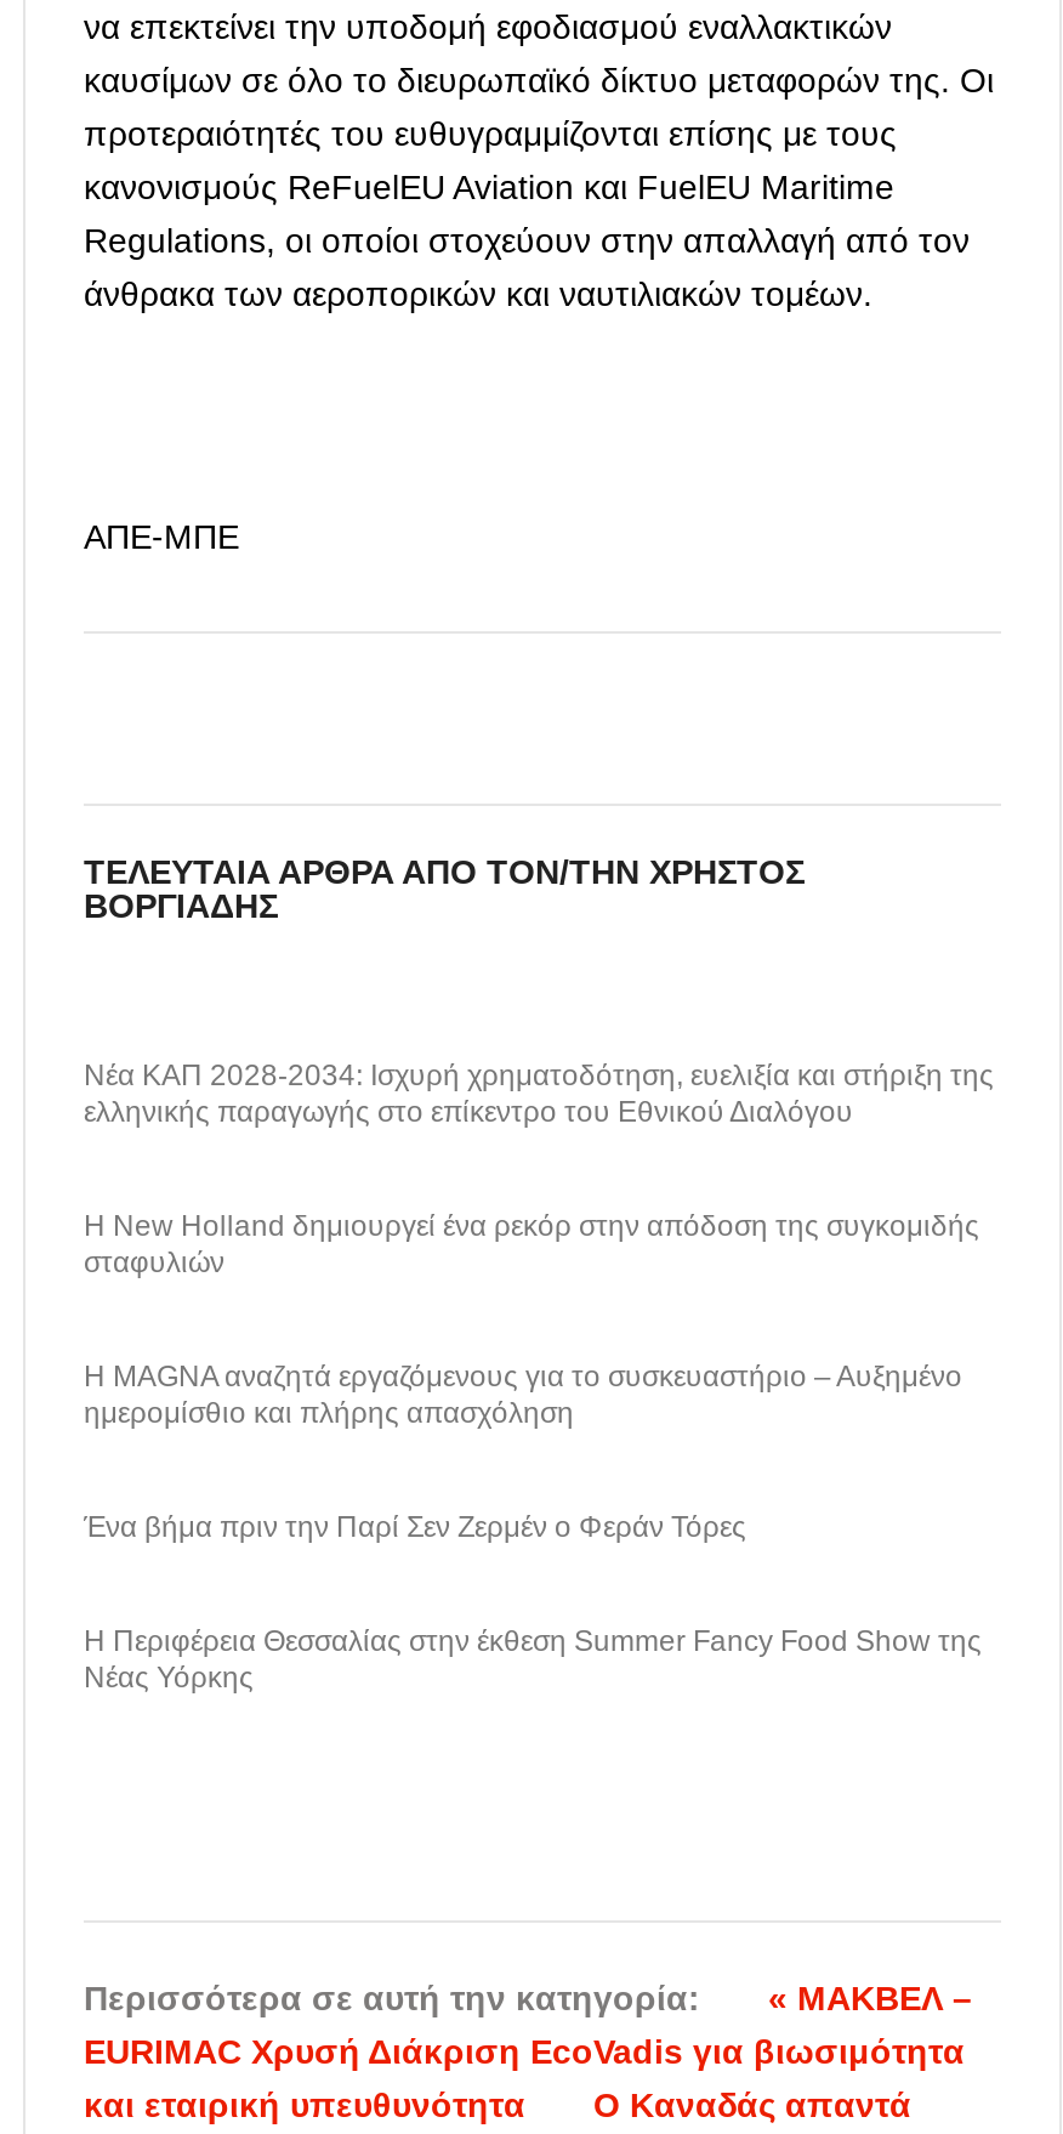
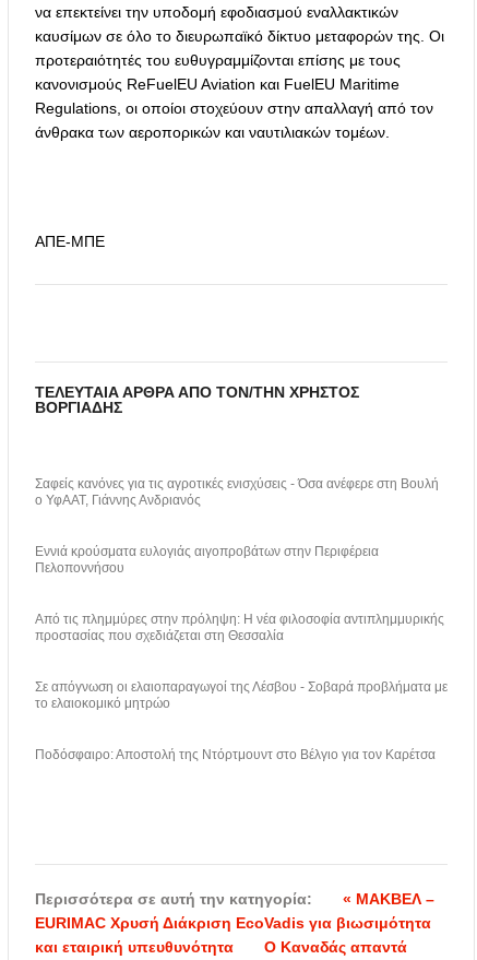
- Νέα ΚΑΠ 2028-2034: Ισχυρή χρηματοδότηση, ευελιξία και στήριξη της
- ελληνικής παραγωγής στο επίκεντρο του Εθνικού Διαλόγου
+ Σαφείς κανόνες για τις αγροτικές ενισχύσεις - Όσα ανέφερε στη Βουλή
+ ο ΥφΑΑΤ, Γιάννης Ανδριανός

- Η New Holland δημιουργεί ένα ρεκόρ στην απόδοση της συγκομιδής
- σταφυλιών
+ Εννιά κρούσματα ευλογιάς αιγοπροβάτων στην Περιφέρεια
+ Πελοποννήσου

- Η MAGNA αναζητά εργαζόμενους για το συσκευαστήριο – Αυξημένο
- ημερομίσθιο και πλήρης απασχόληση
+ Από τις πλημμύρες στην πρόληψη: Η νέα φιλοσοφία αντιπλημμυρικής
+ προστασίας που σχεδιάζεται στη Θεσσαλία

- Ένα βήμα πριν την Παρί Σεν Ζερμέν ο Φεράν Τόρες
+ Σε απόγνωση οι ελαιοπαραγωγοί της Λέσβου - Σοβαρά προβλήματα με
+ το ελαιοκομικό μητρώο

- Η Περιφέρεια Θεσσαλίας στην έκθεση Summer Fancy Food Show της
- Νέας Υόρκης
+ Ποδόσφαιρο: Αποστολή της Ντόρτμουντ στο Βέλγιο για τον Καρέτσα
